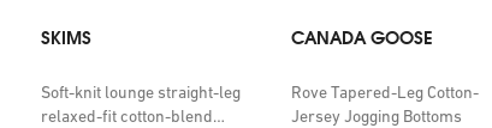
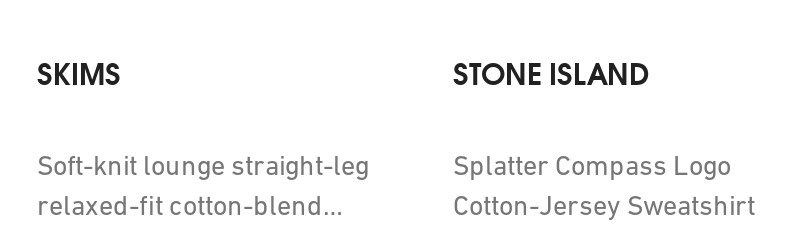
- CANADA GOOSE
+ STONE ISLAND

- Rove Tapered-Leg Cotton-
- Jersey Jogging Bottoms
+ Splatter Compass Logo
+ Cotton-Jersey Sweatshirt
